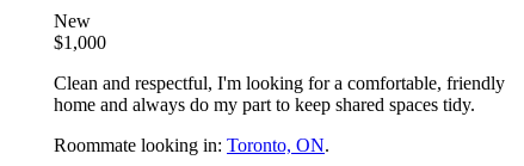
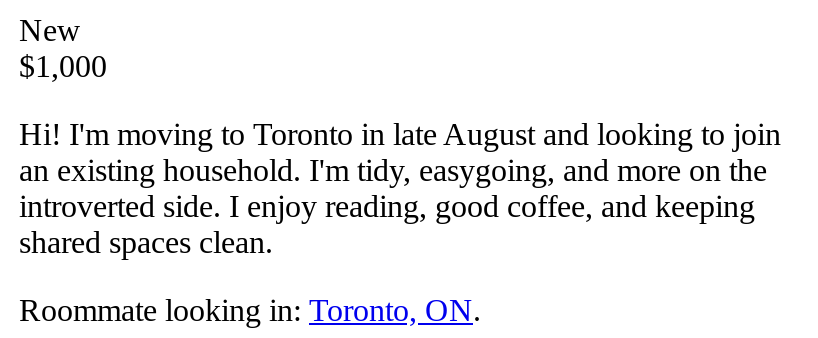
- Clean and respectful, I'm looking for a comfortable, friendly
- home and always do my part to keep shared spaces tidy.
+ Hi! I'm moving to Toronto in late August and looking to join
+ an existing household. I'm tidy, easygoing, and more on the
+ introverted side. I enjoy reading, good coffee, and keeping
+ shared spaces clean.
